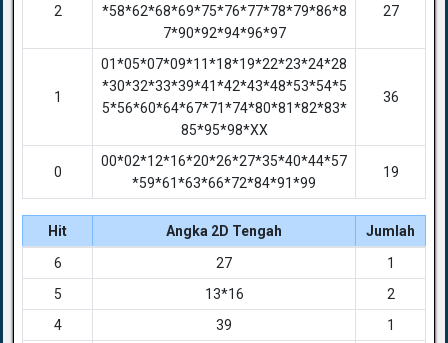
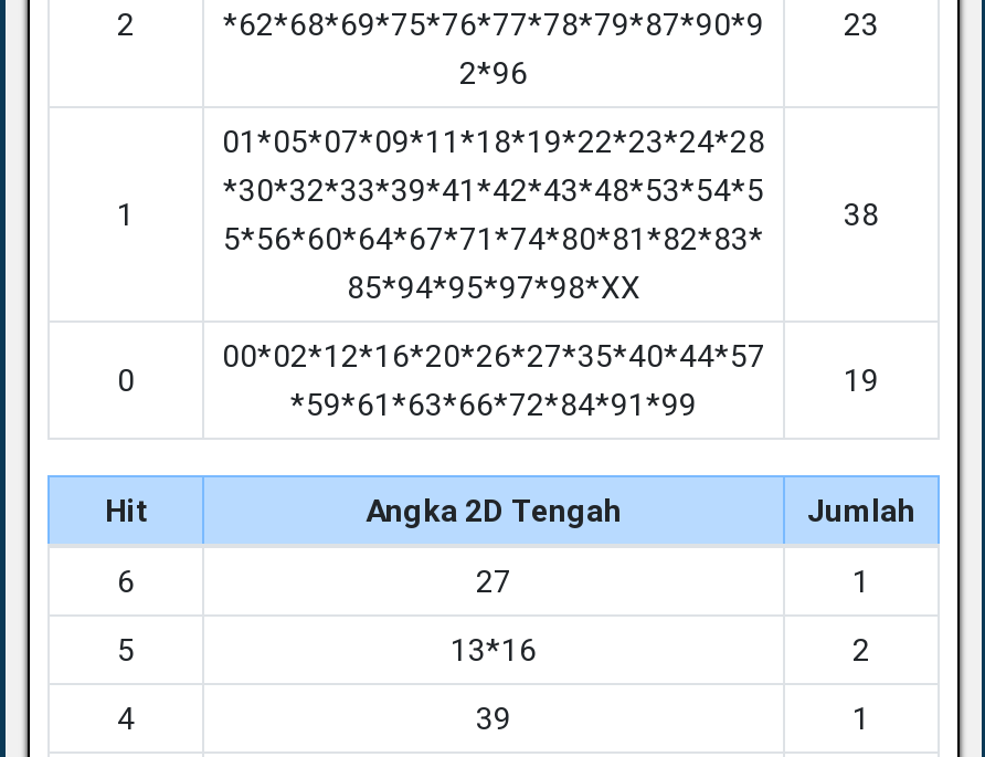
- *58*62*68*69*75*76*77*78*79*86*8
+ *62*68*69*75*76*77*78*79*87*90*9

- 27
+ 23

- 7*90*92*94*96*97
+ 2*96

- 36
+ 38

- 85*95*98*XX
+ 85*94*95*97*98*XX
